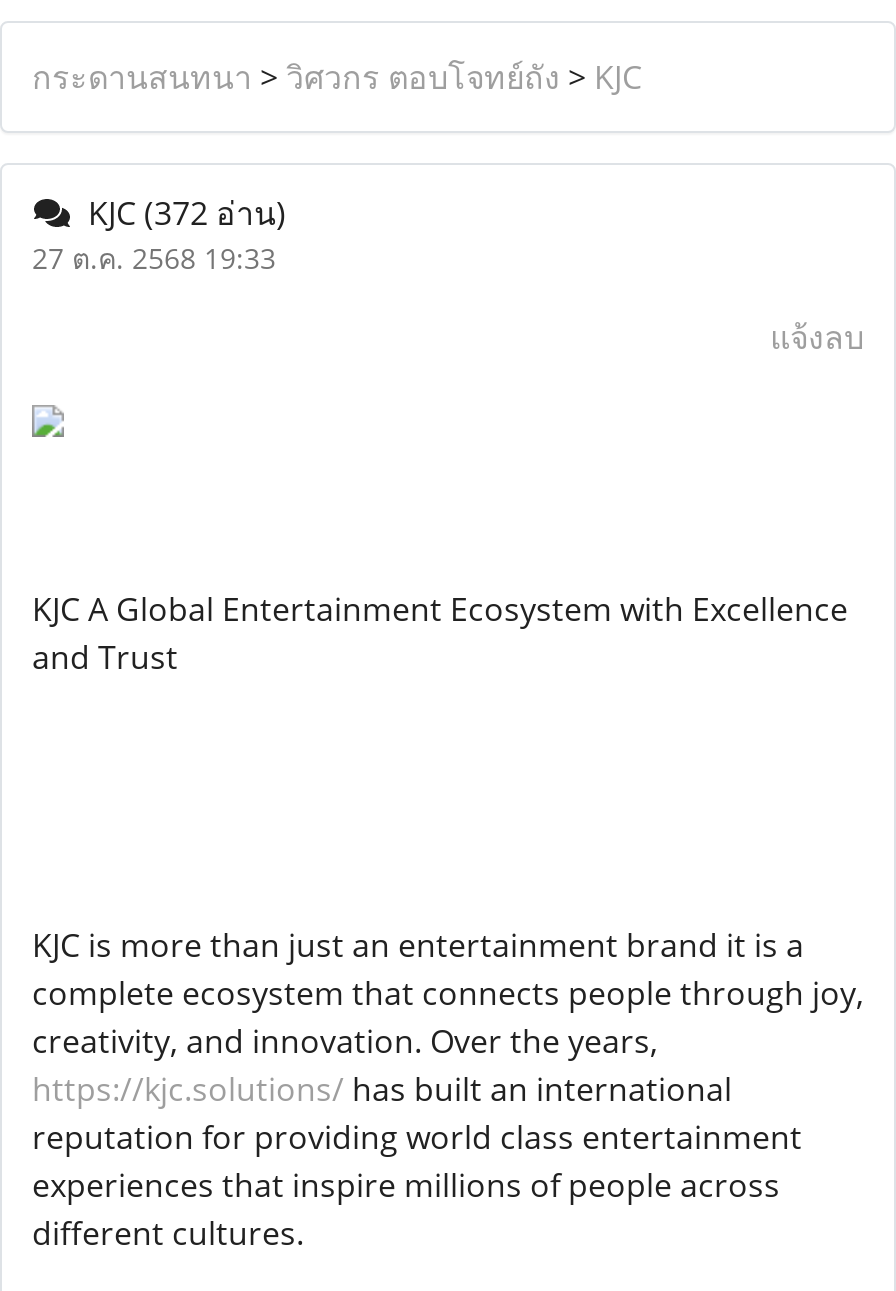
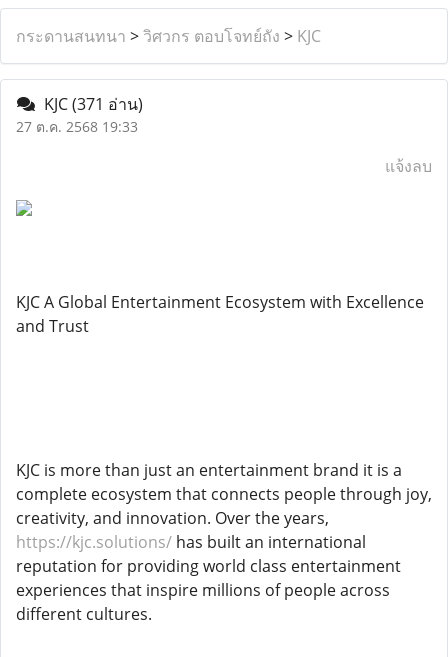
- KJC (372 อ่าน)
+ KJC (371 อ่าน)
